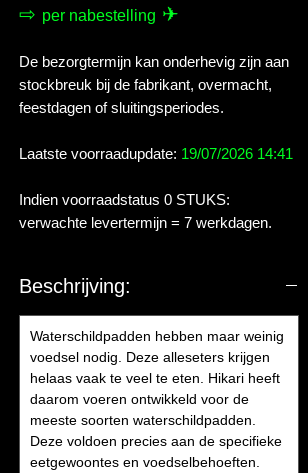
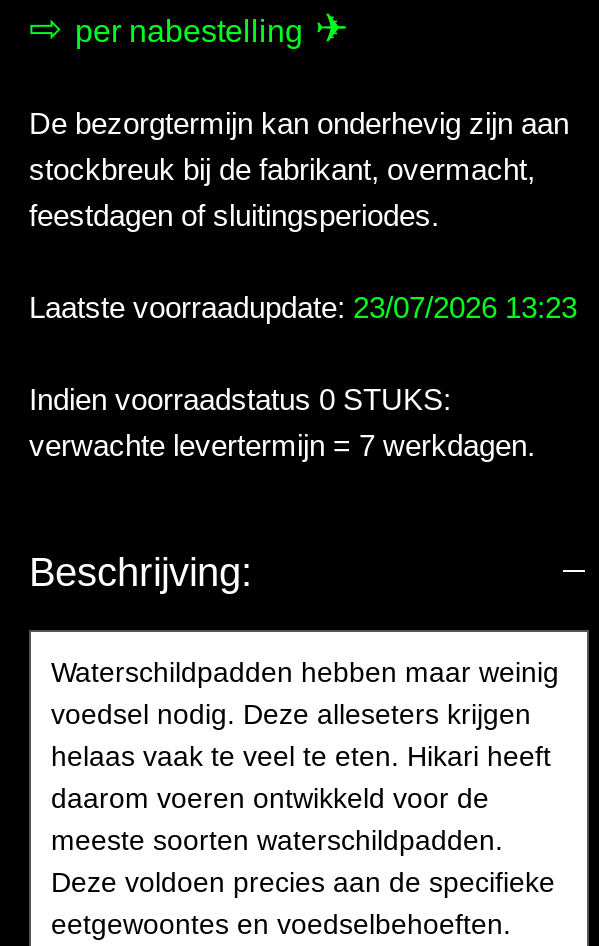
- Laatste voorraadupdate: 19/07/2026 14:41
+ Laatste voorraadupdate: 23/07/2026 13:23
